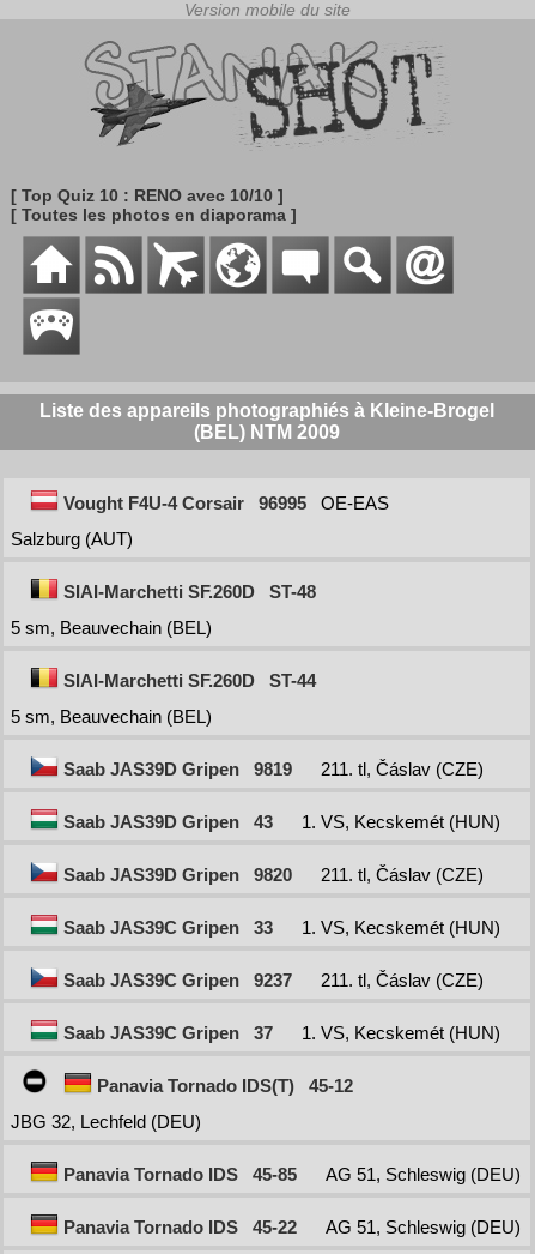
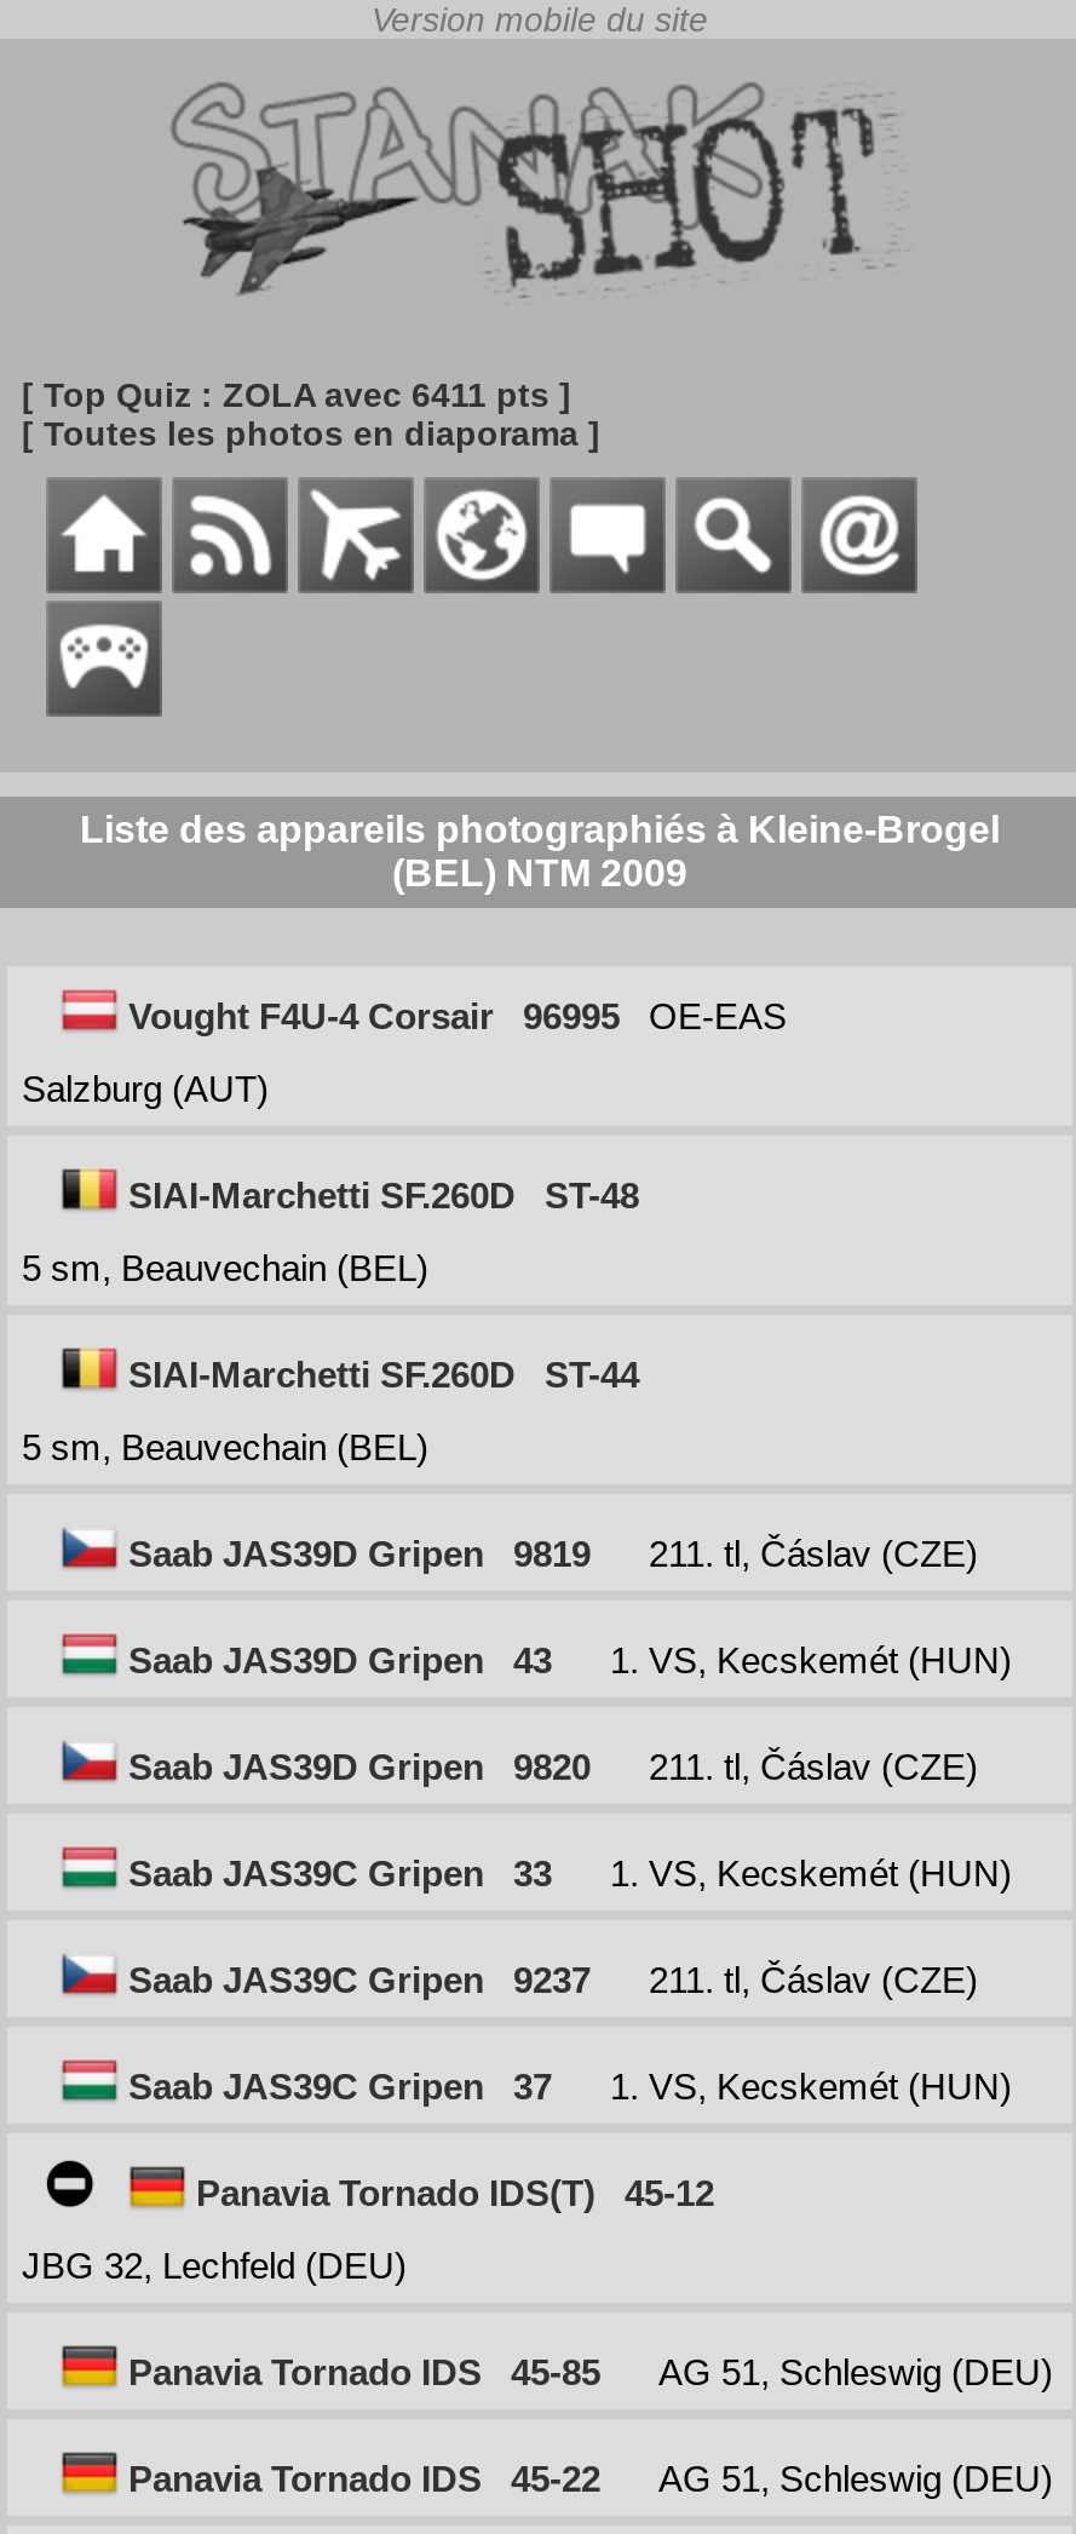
- [ Top Quiz 10 : RENO avec 10/10 ]
+ [ Top Quiz : ZOLA avec 6411 pts ]
